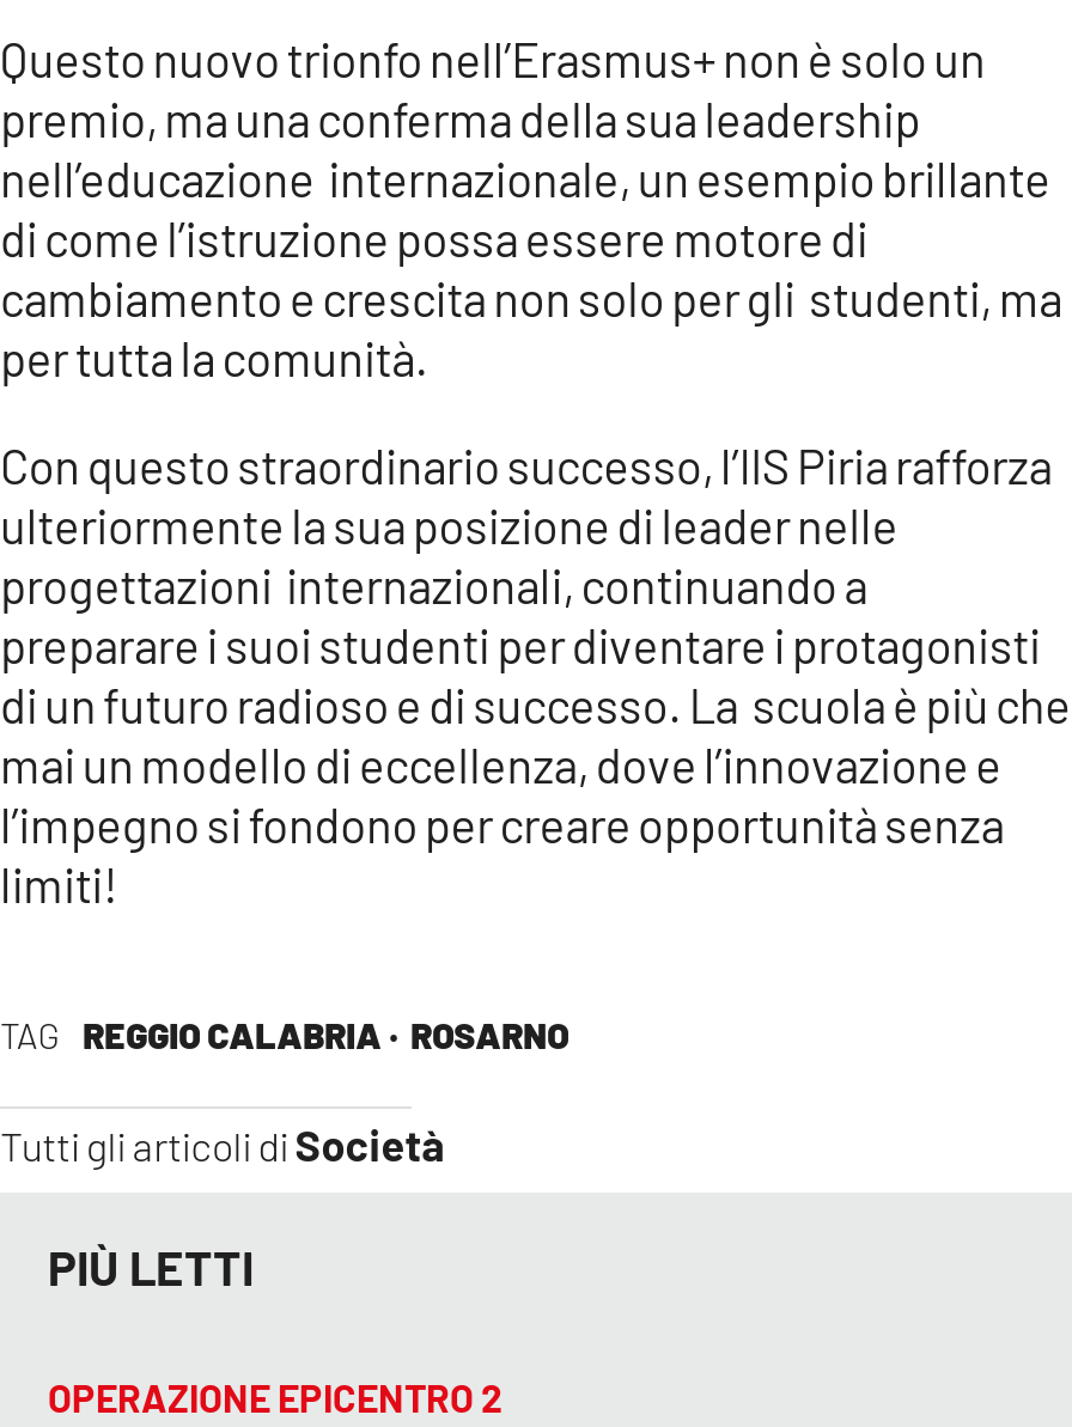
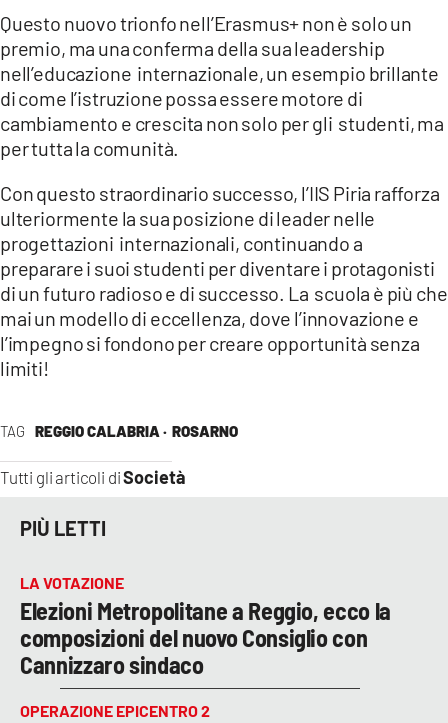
+ LA VOTAZIONE
+ Elezioni Metropolitane a Reggio, ecco la
+ composizioni del nuovo Consiglio con
+ Cannizzaro sindaco
